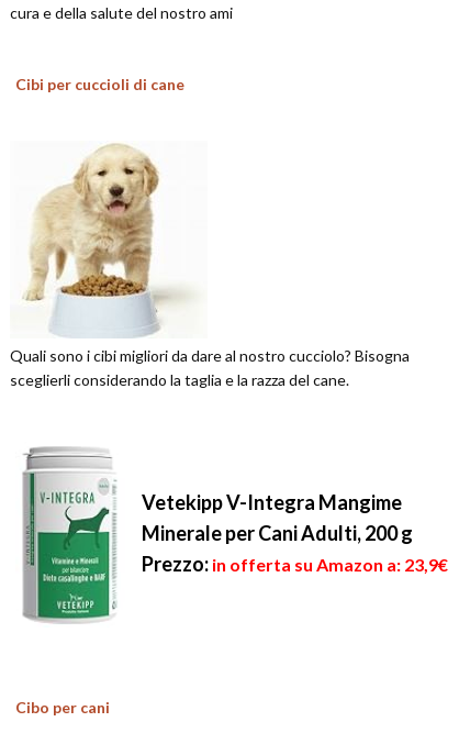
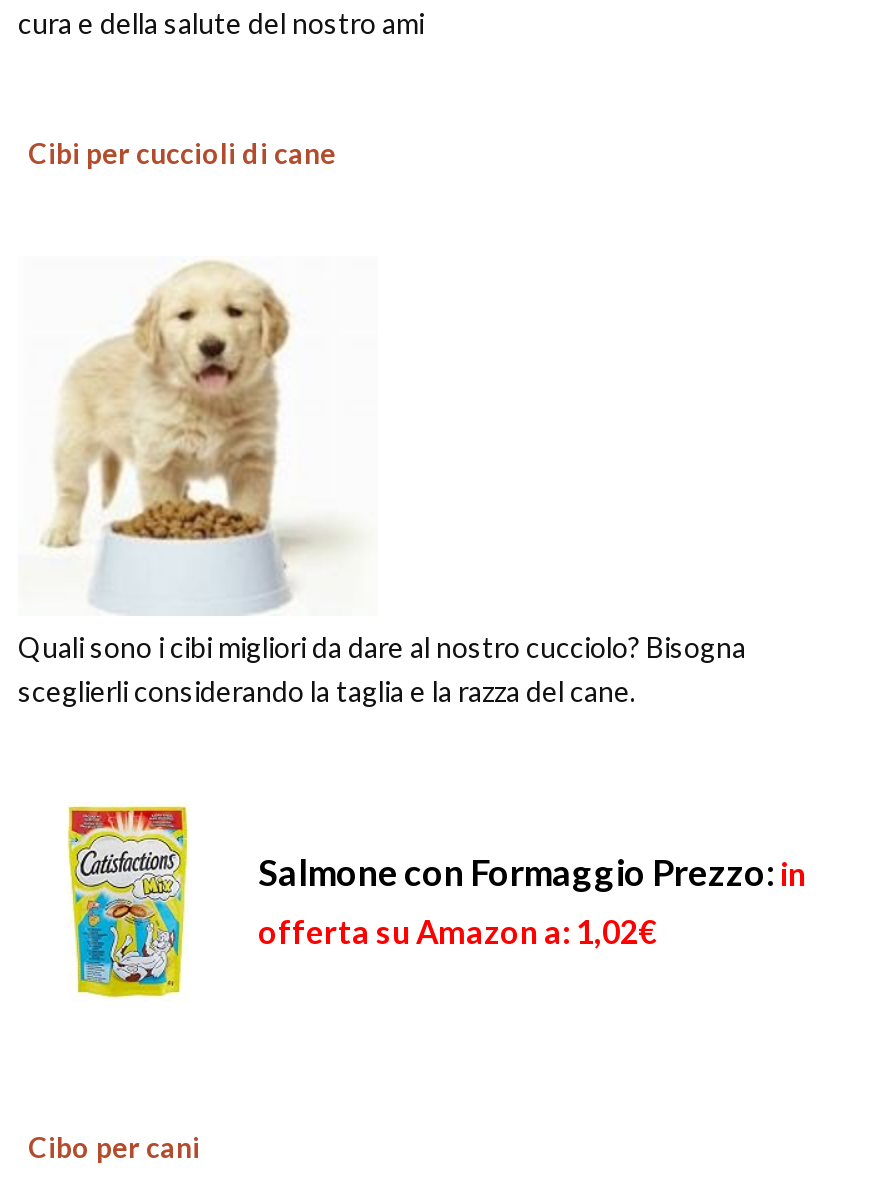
- [image]
- Vetekipp V-Integra Mangime
- Minerale per Cani Adulti, 200 g
- Prezzo: in offerta su Amazon a: 23,9€
+ [image]
+ Salmone con Formaggio Prezzo: in
+ offerta su Amazon a: 1,02€
